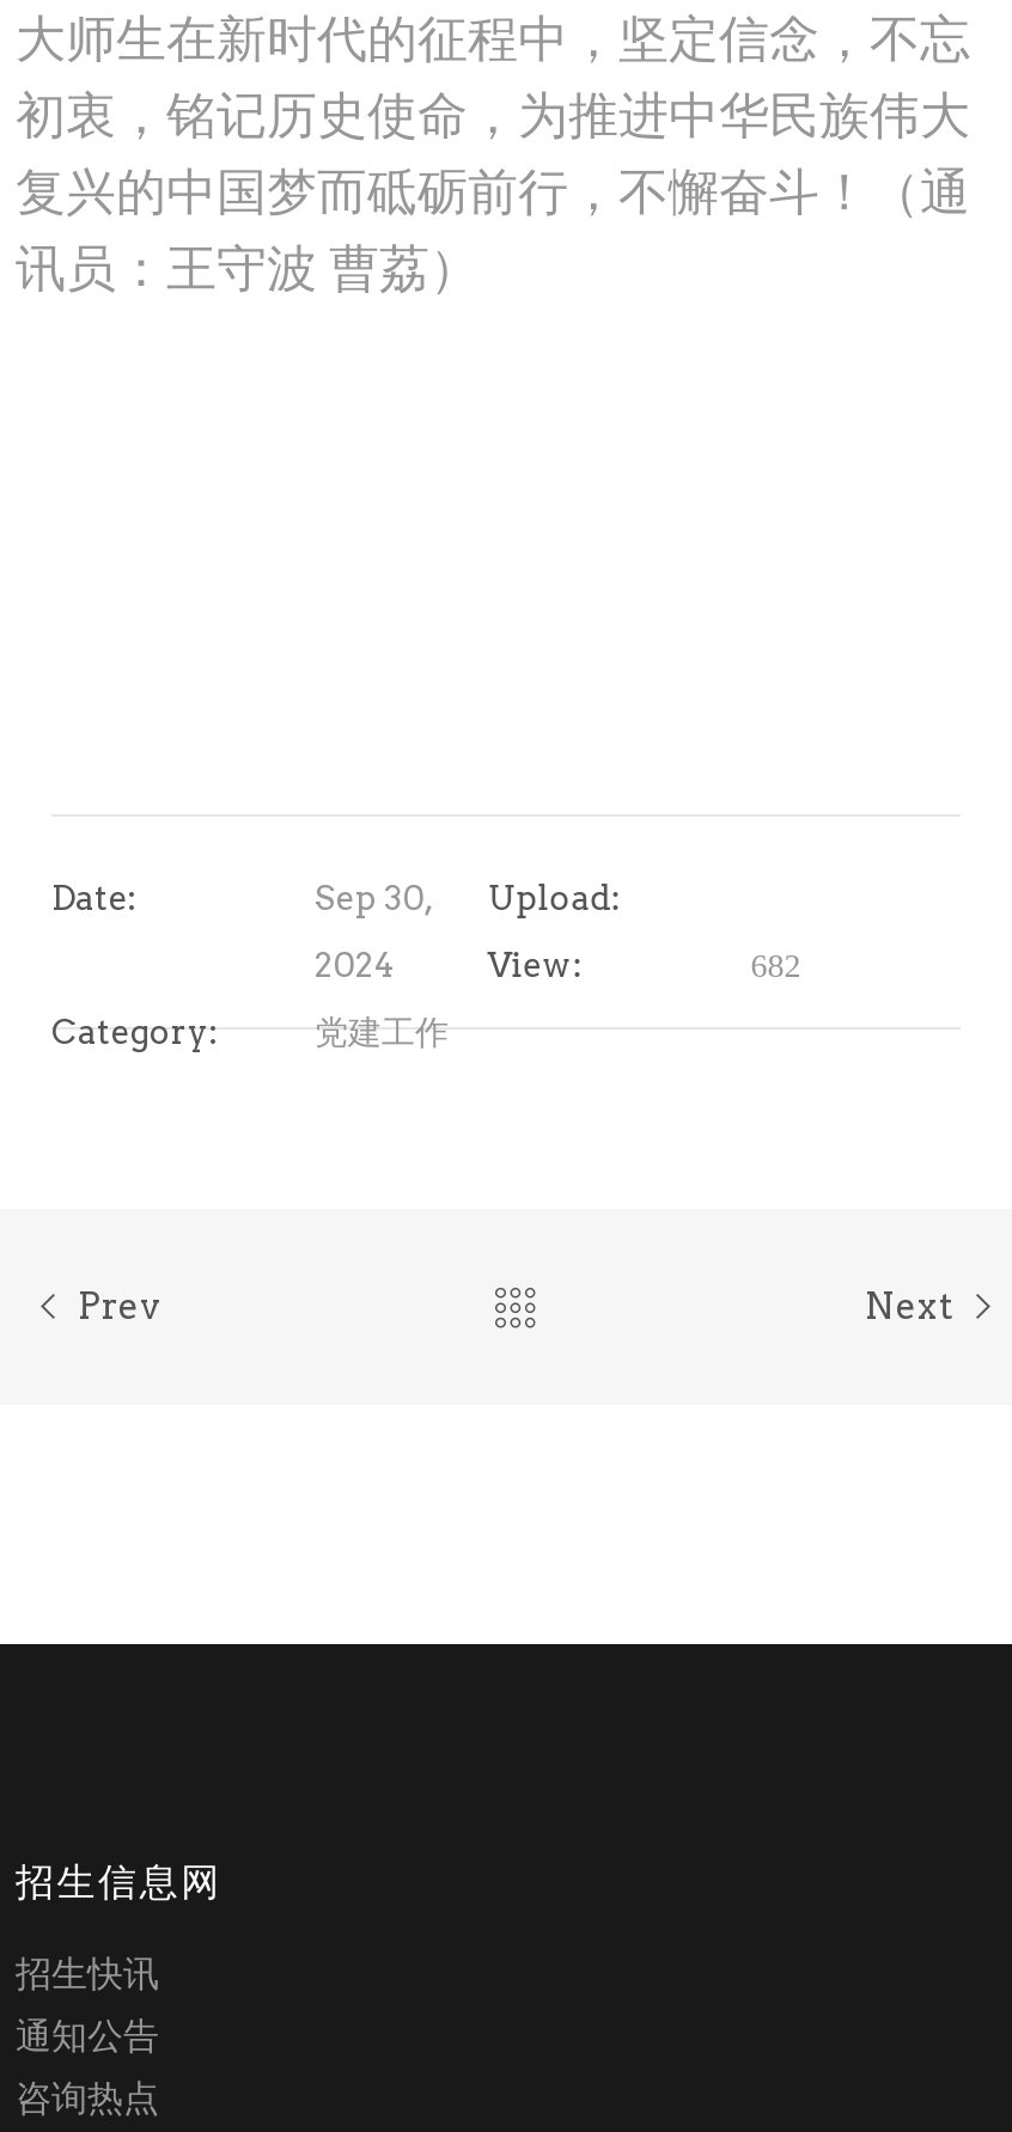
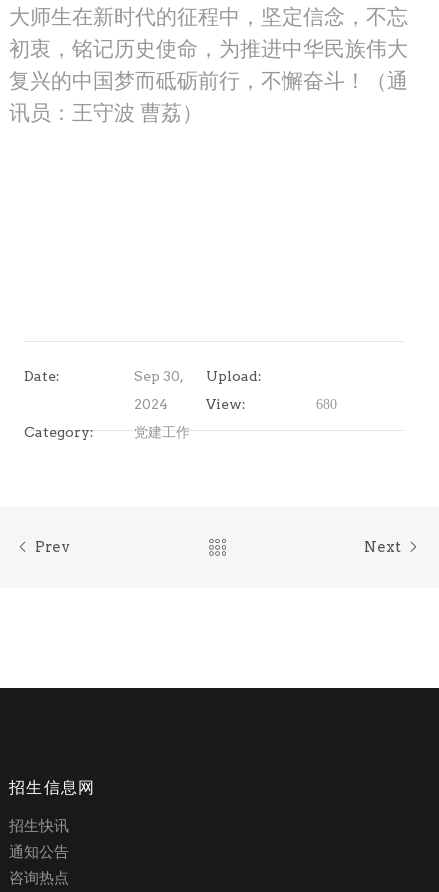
- 682
+ 680
